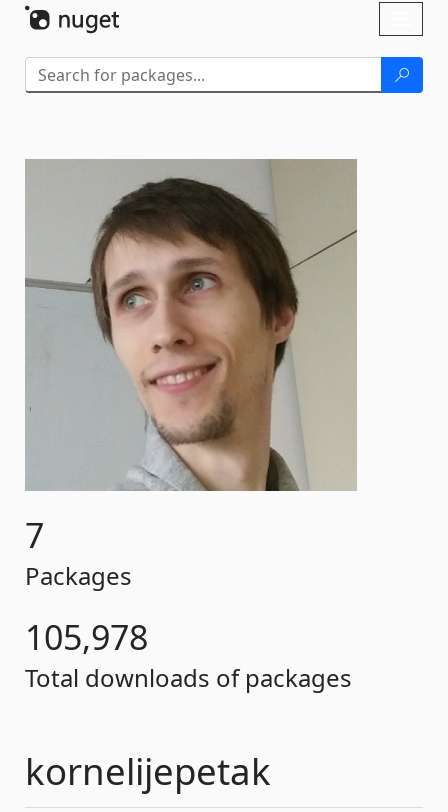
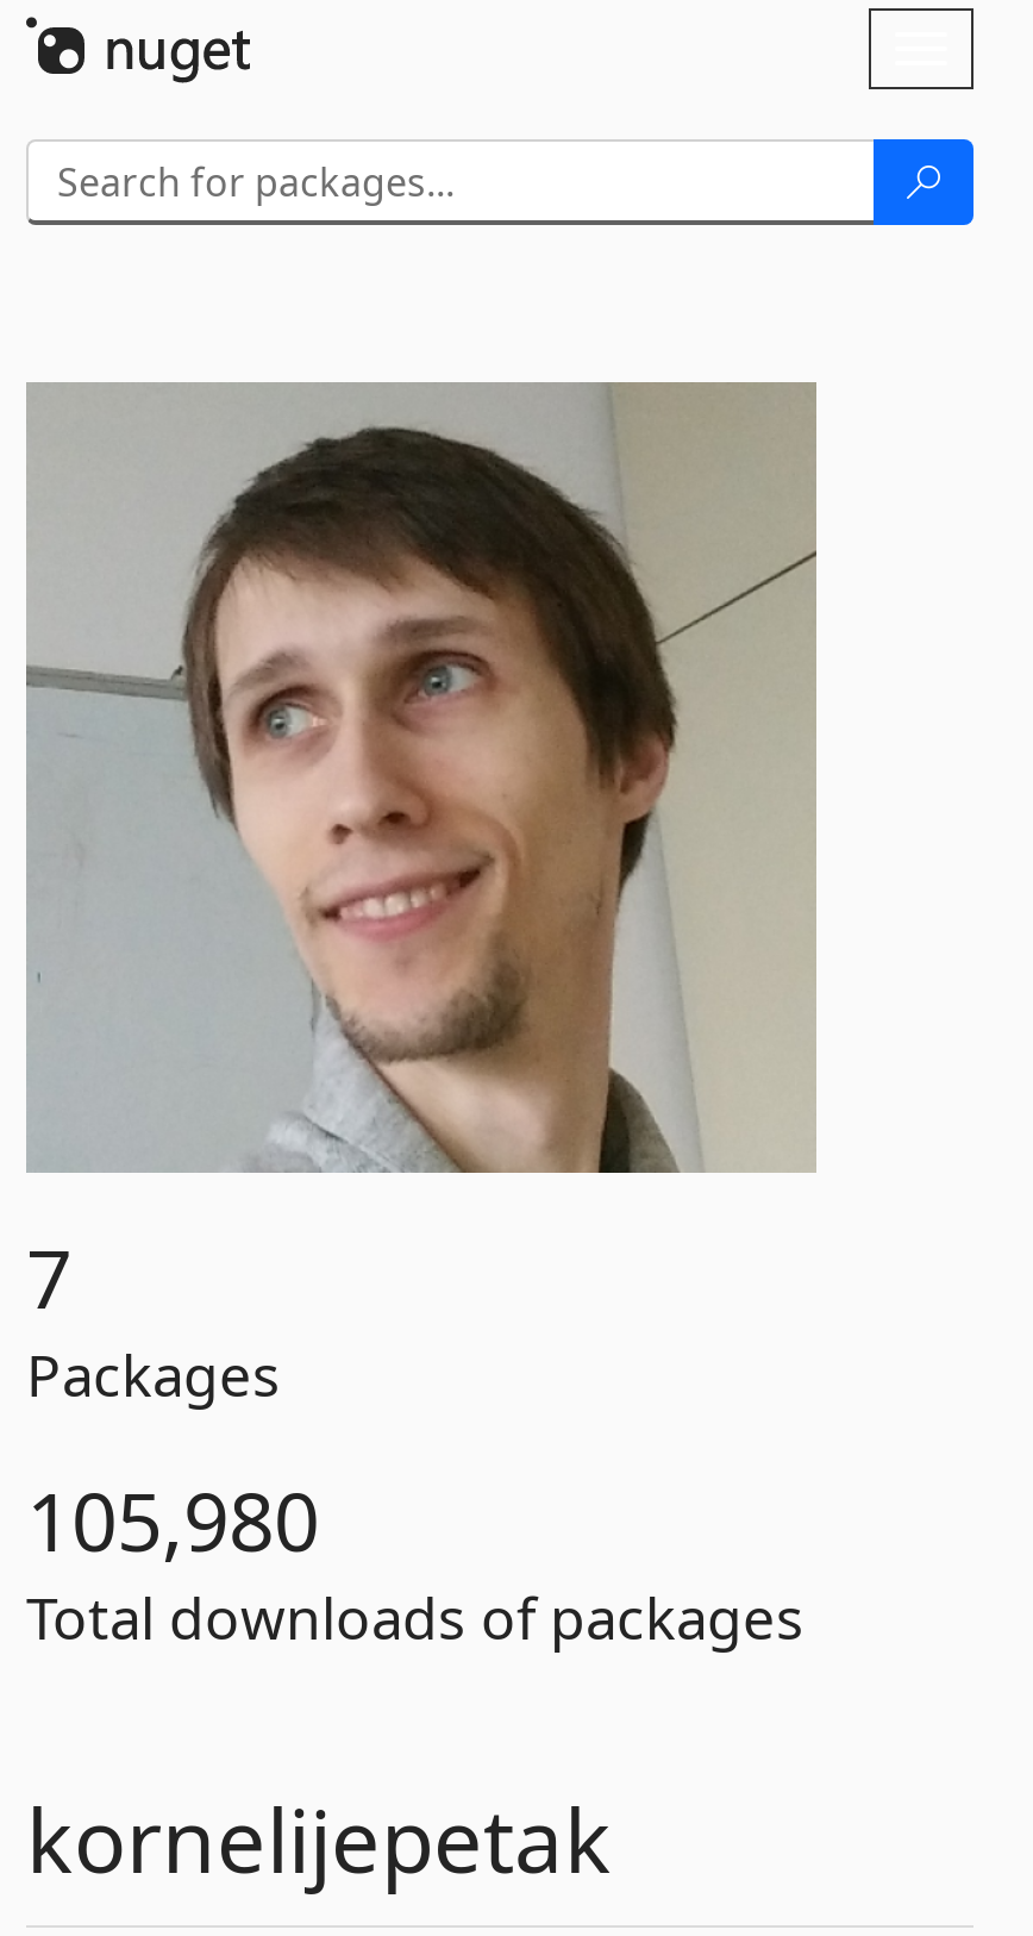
- 105,978
+ 105,980
